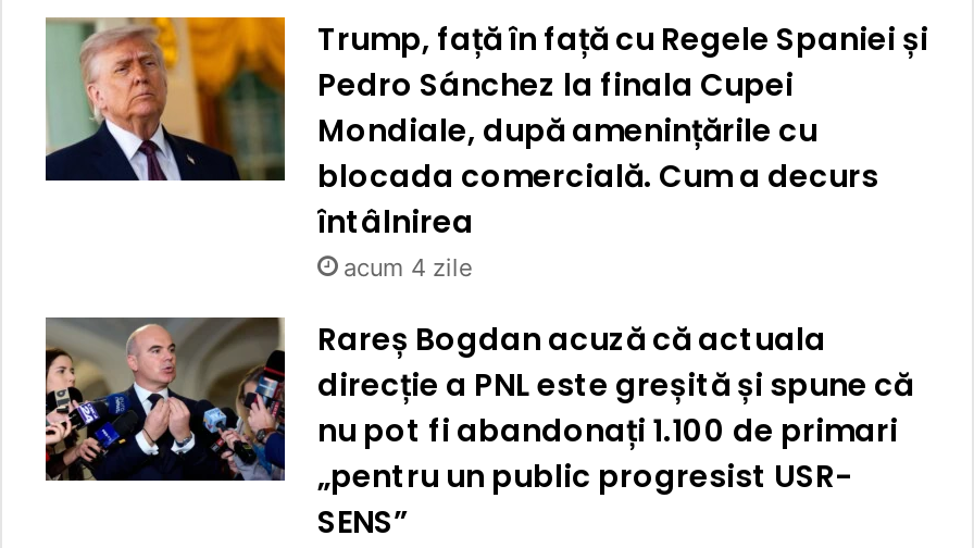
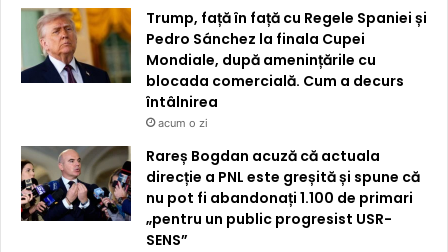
- acum 4 zile
+ acum o zi
